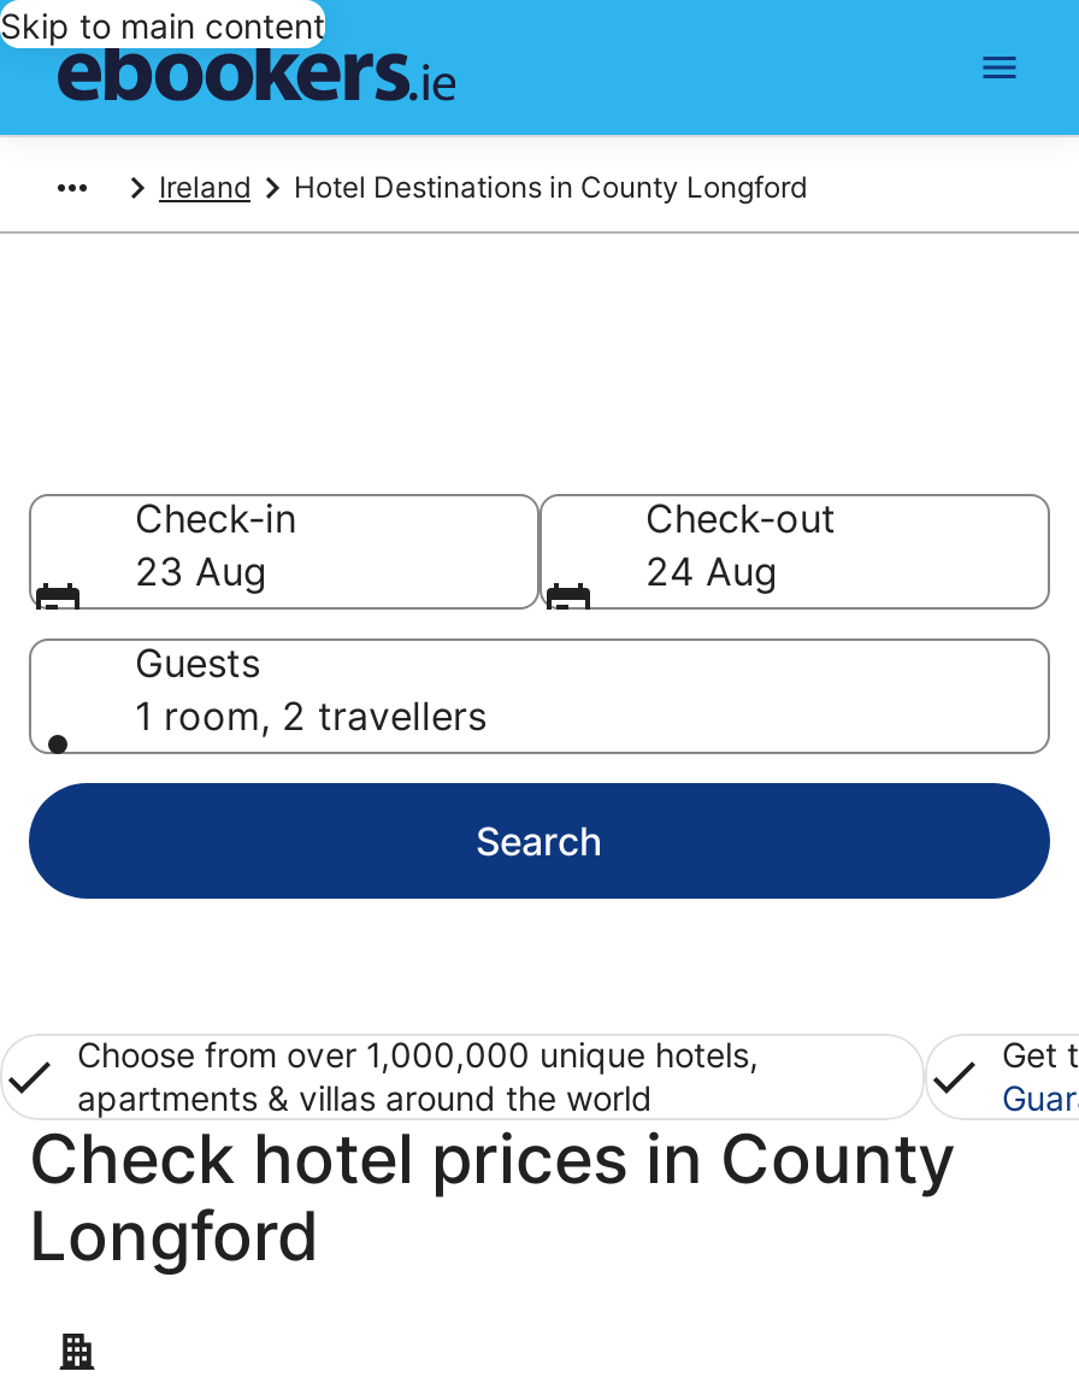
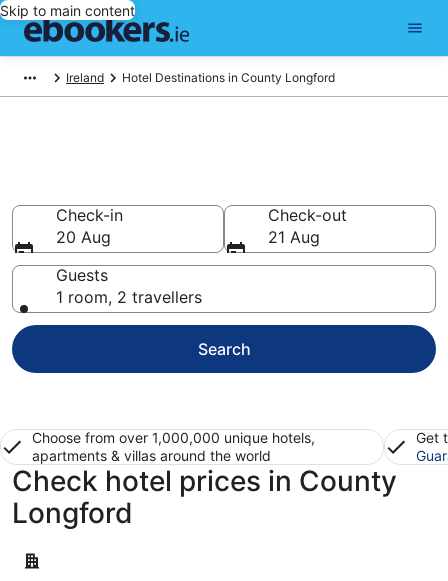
- 23 Aug
+ 20 Aug

- 24 Aug
+ 21 Aug
